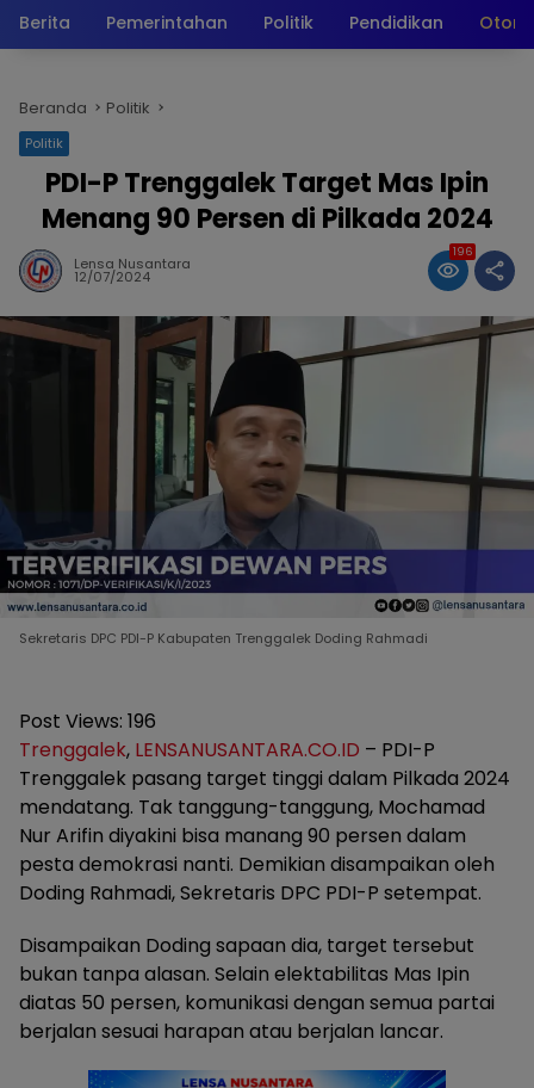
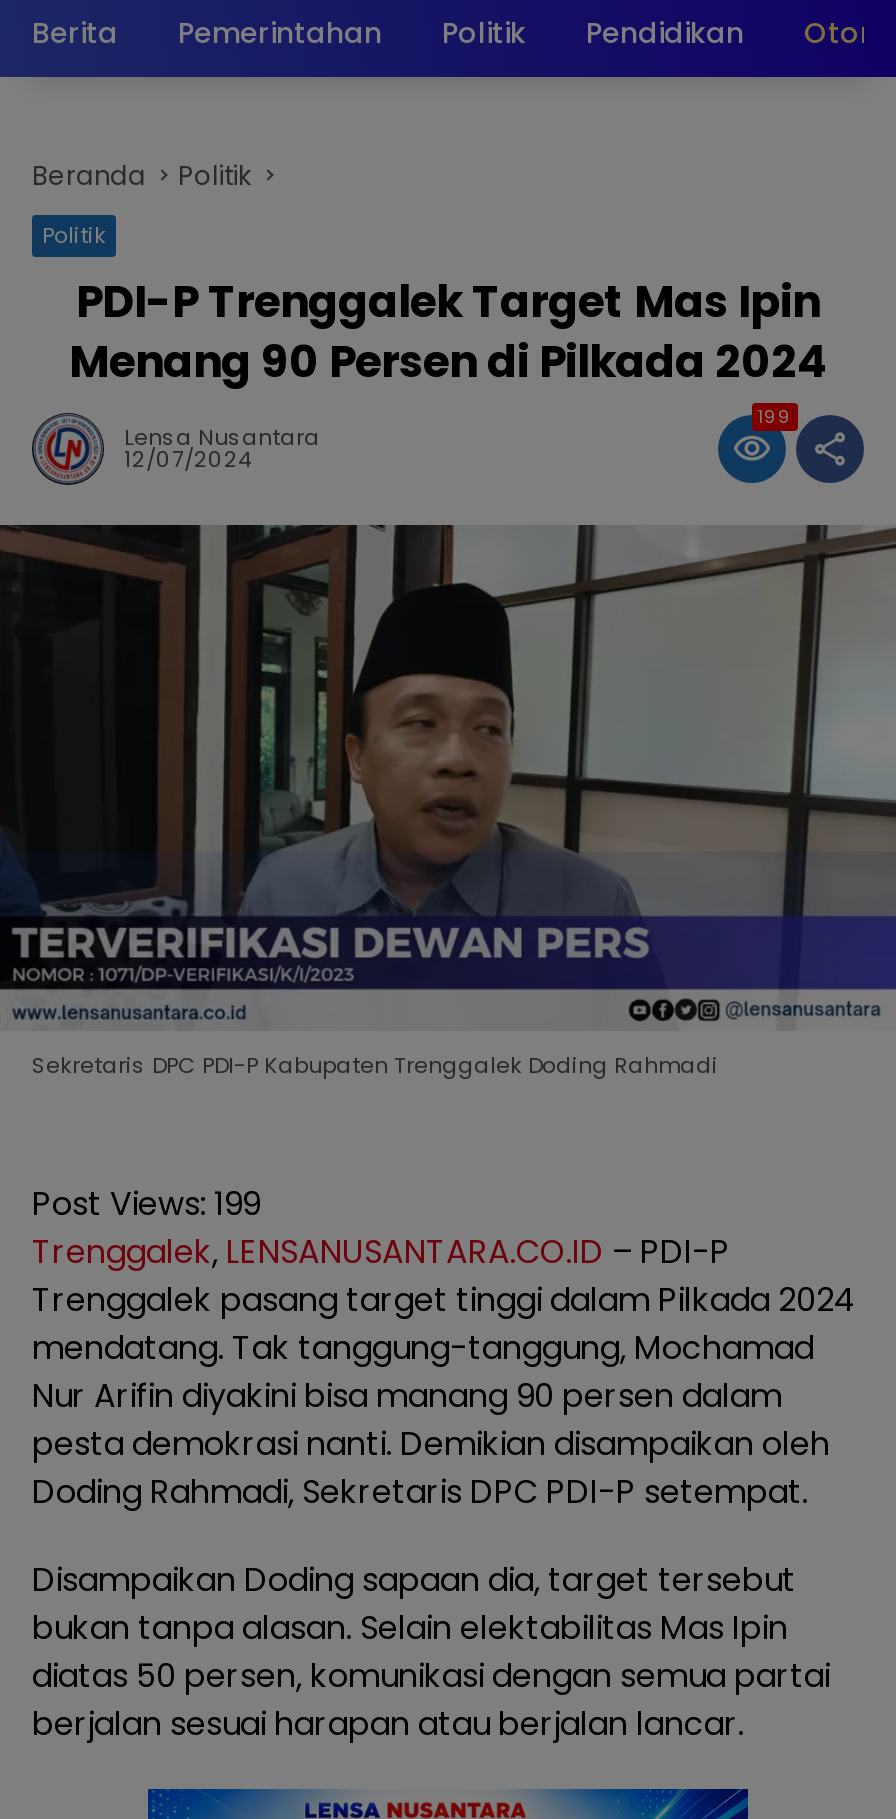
- 196
+ 199

- Post Views: 196
+ Post Views: 199
